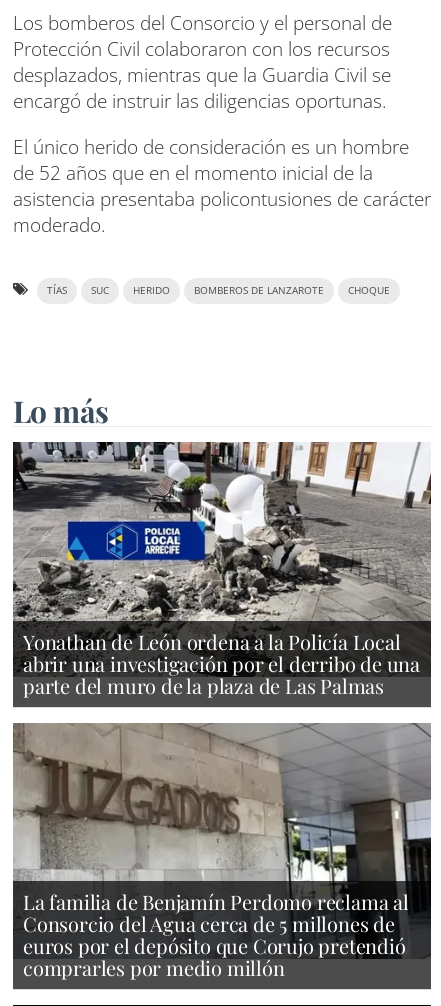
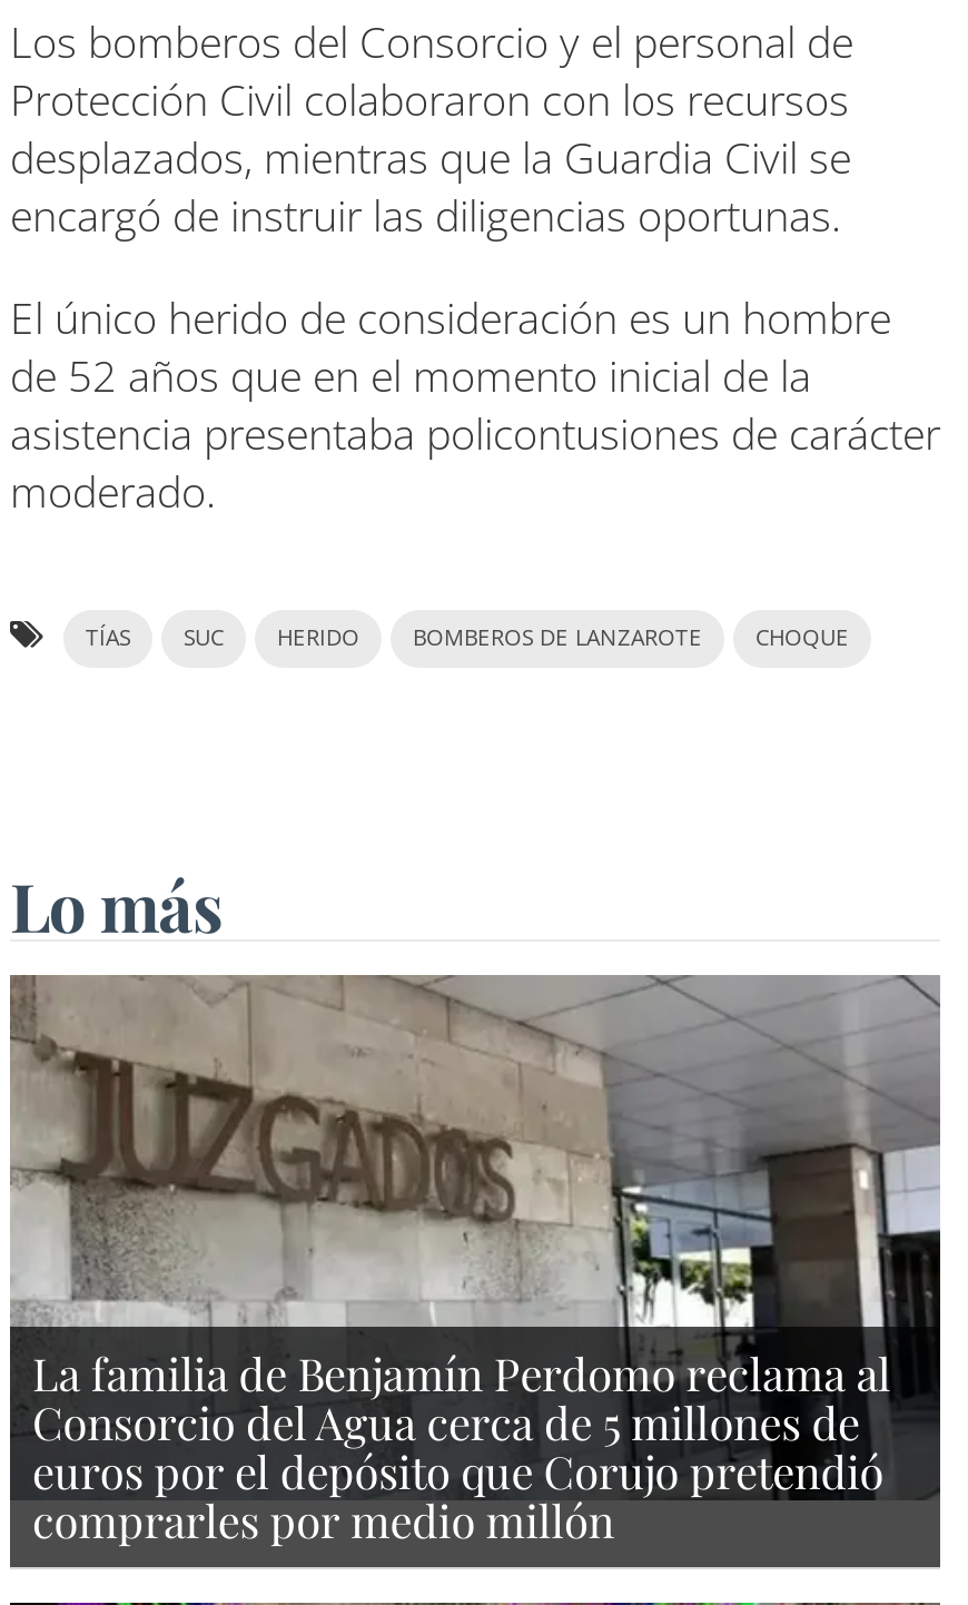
- [image]
- Yonathan de León ordena a la Policía Local
- abrir una investigación por el derribo de una
- parte del muro de la plaza de Las Palmas
